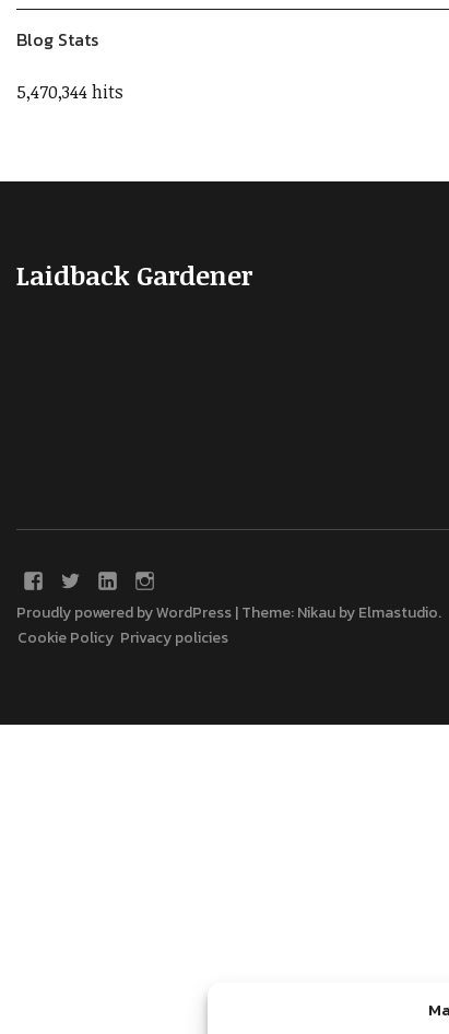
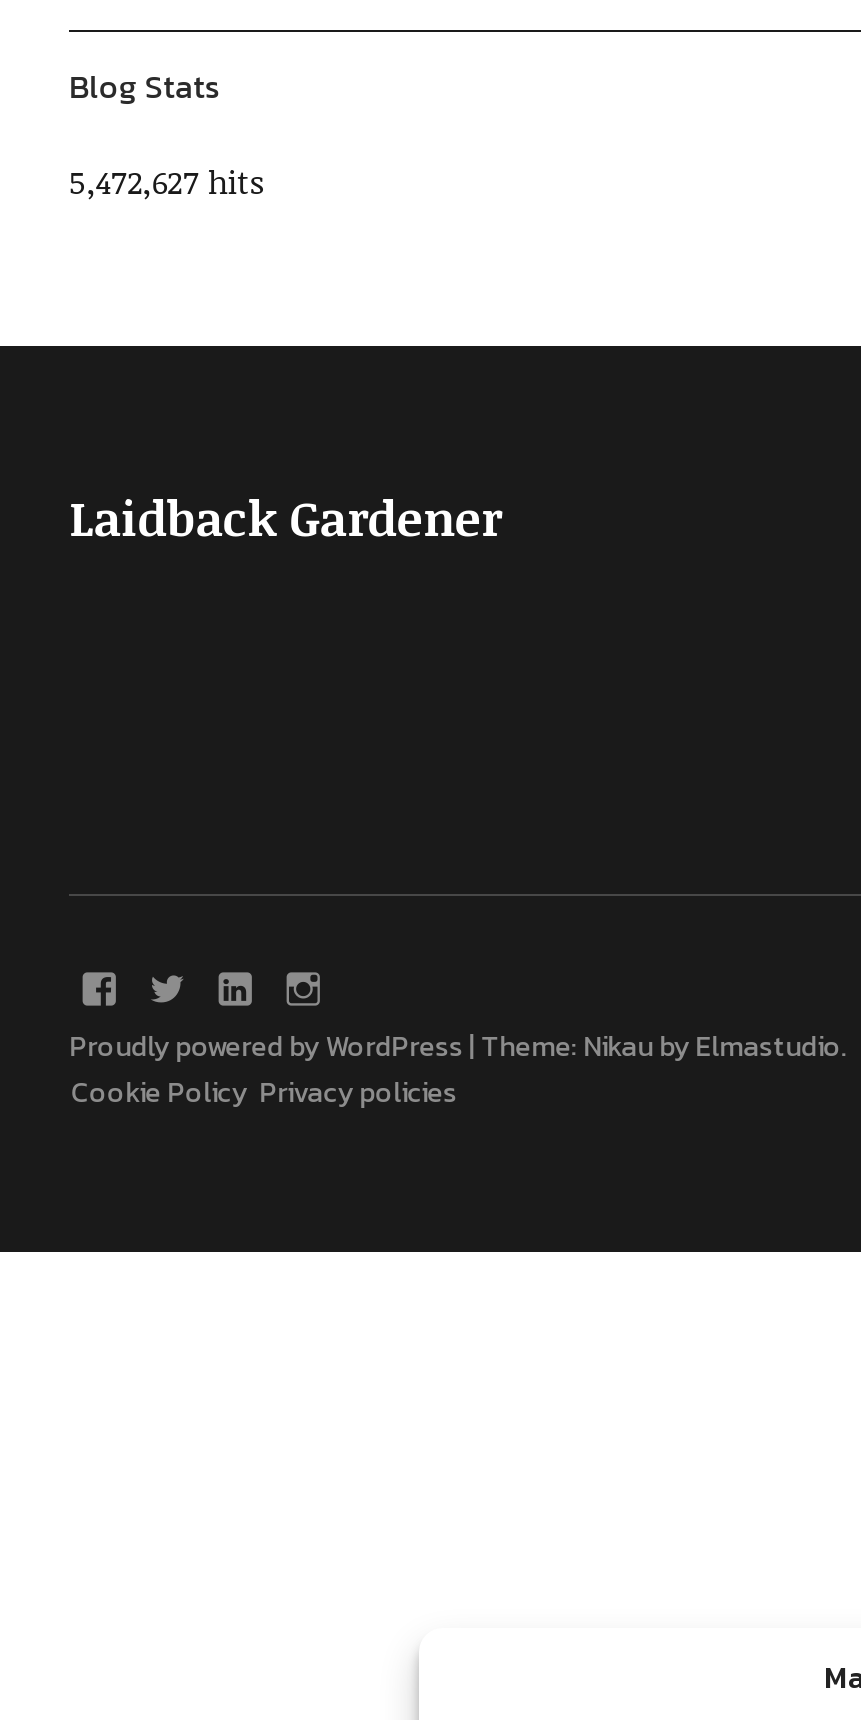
- 5,470,344 hits
+ 5,472,627 hits
